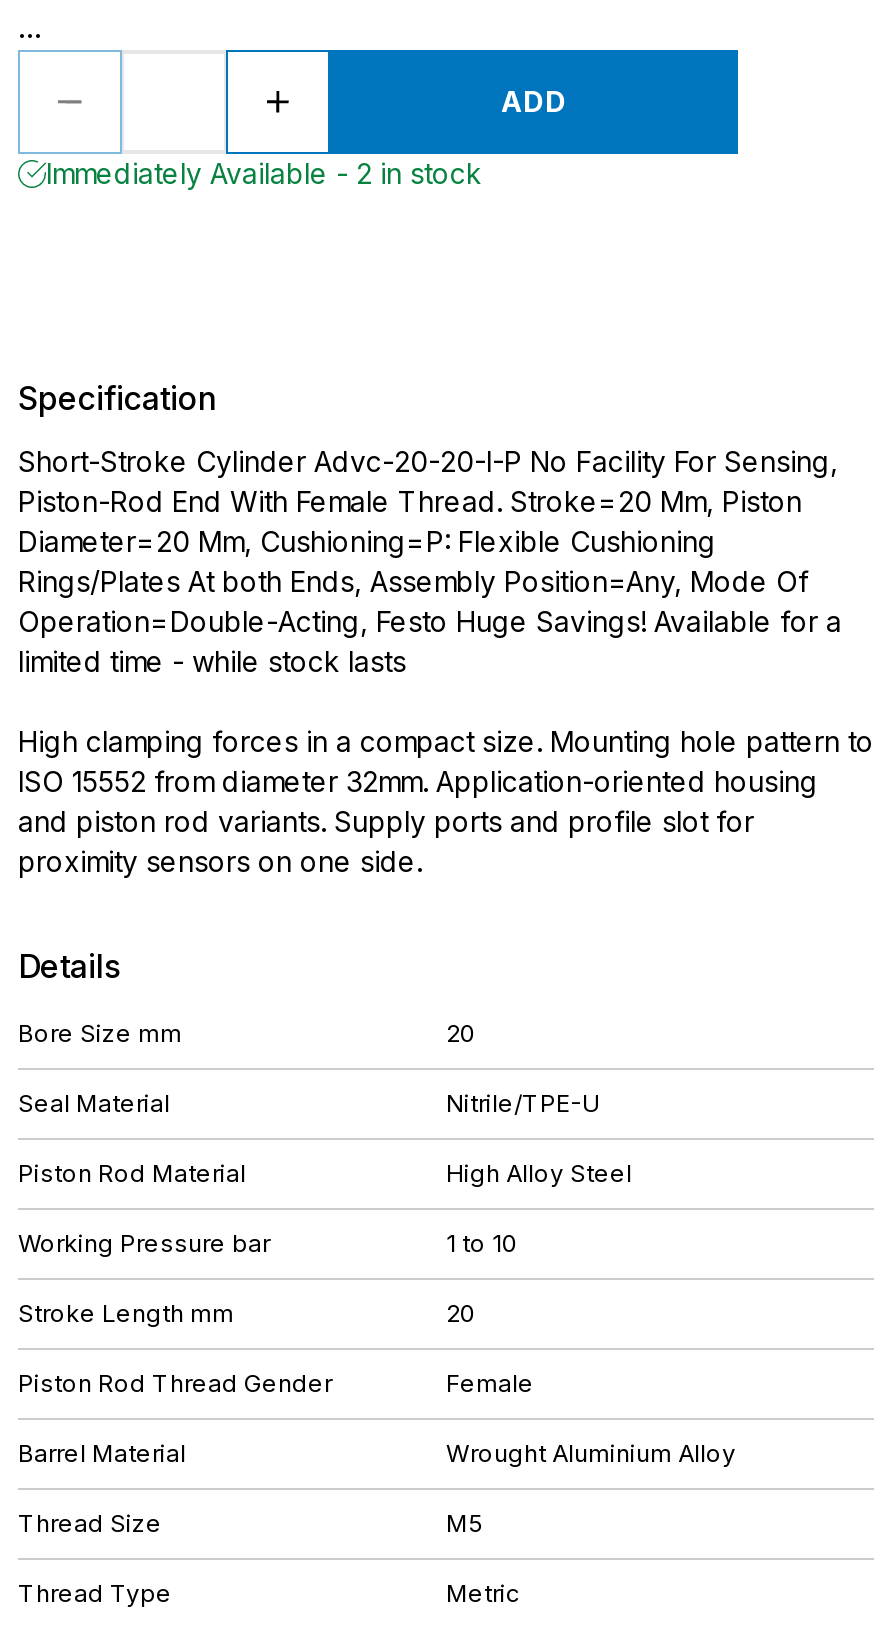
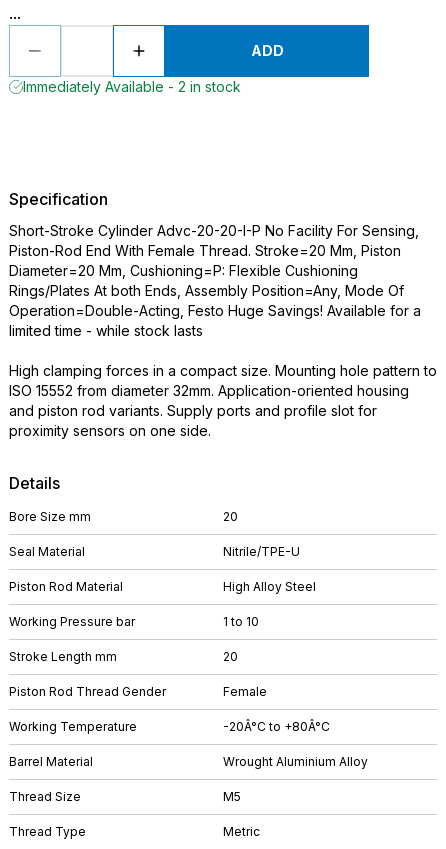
+ Working Temperature
+ -20Â°C to +80Â°C
